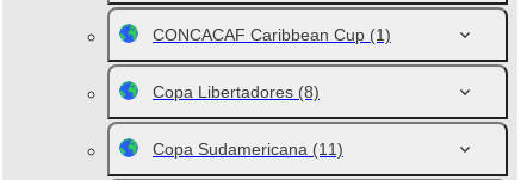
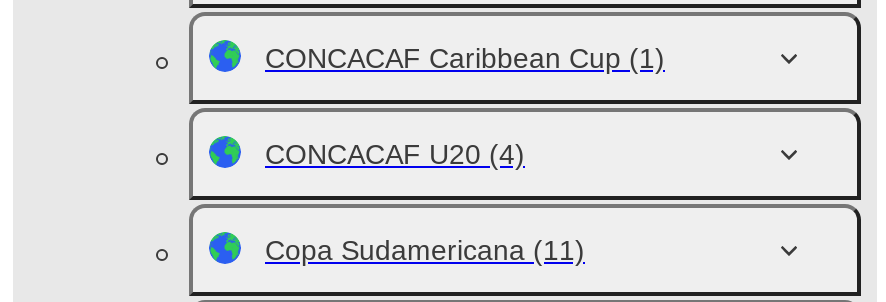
- Copa Libertadores (8)
+ CONCACAF U20 (4)
